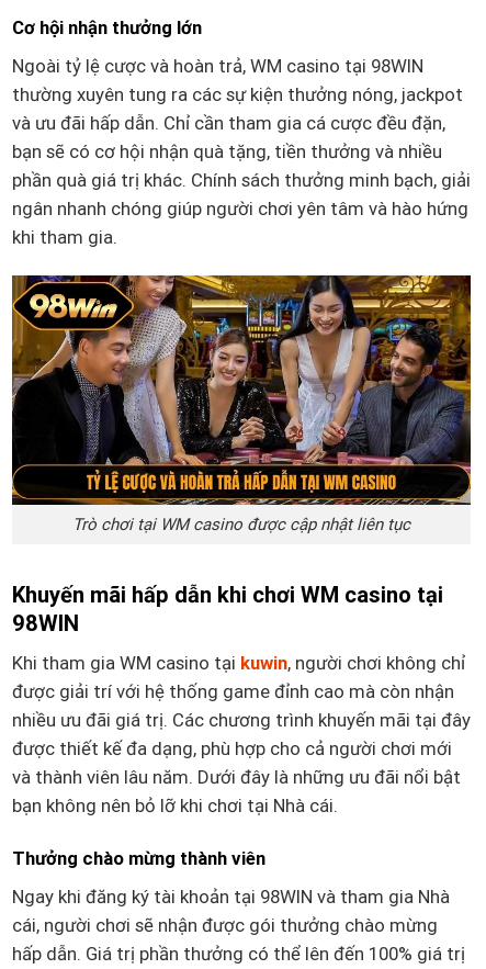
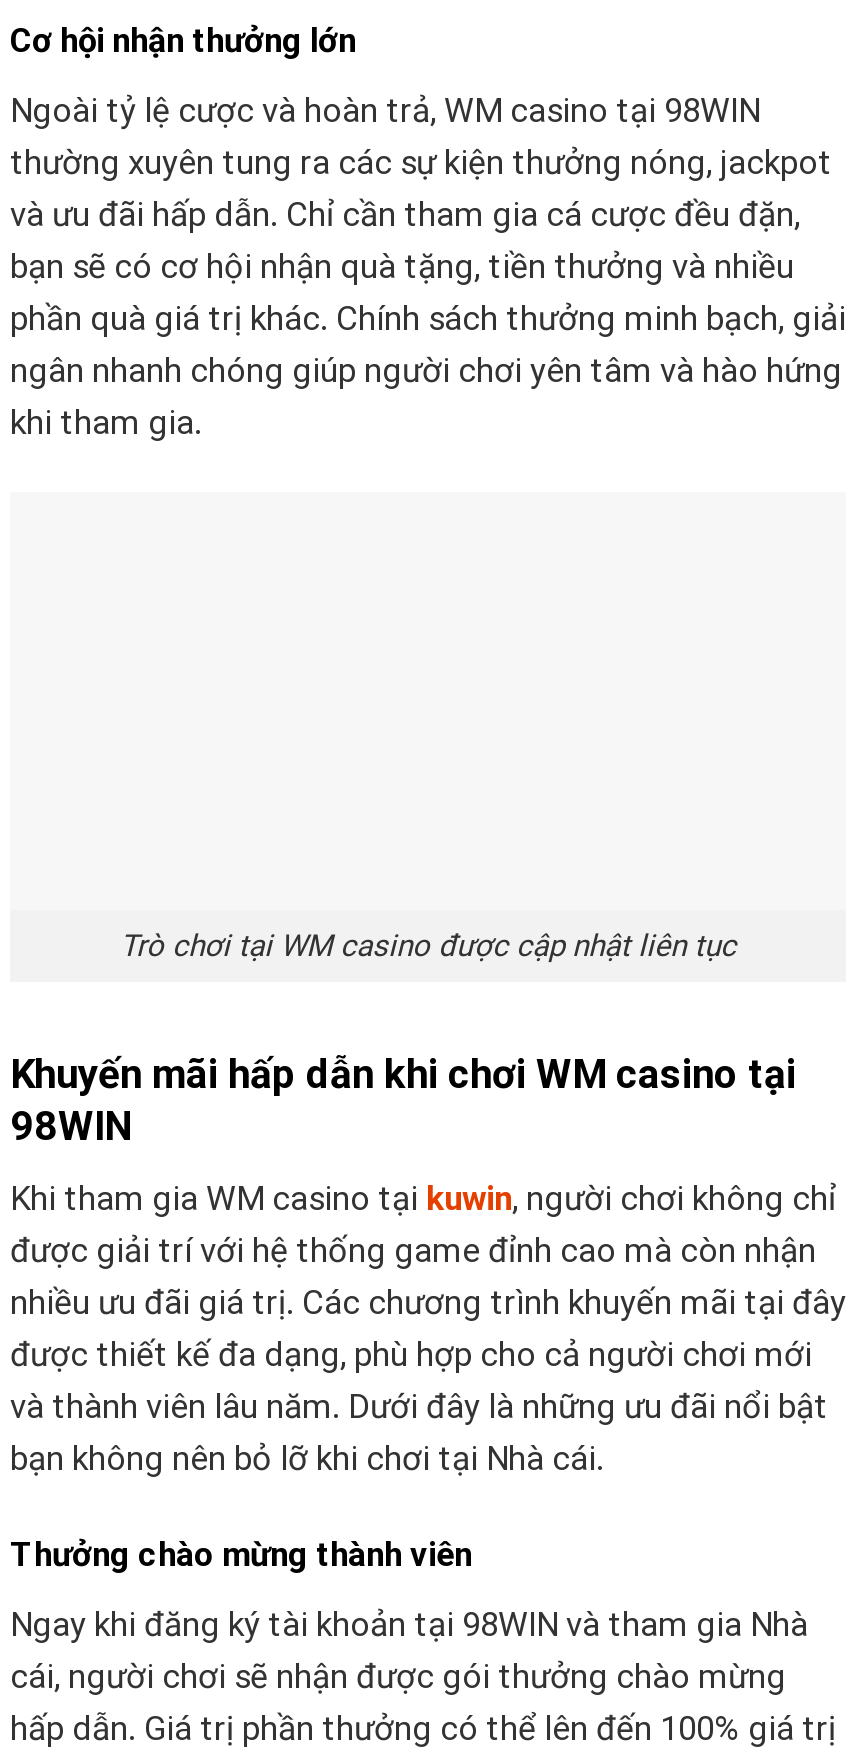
- [image]
